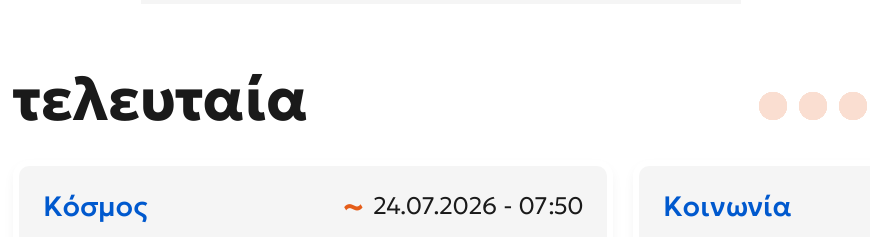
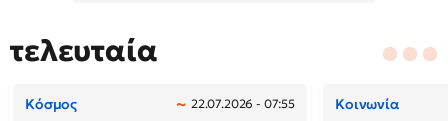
- 24.07.2026 - 07:50
+ 22.07.2026 - 07:55
